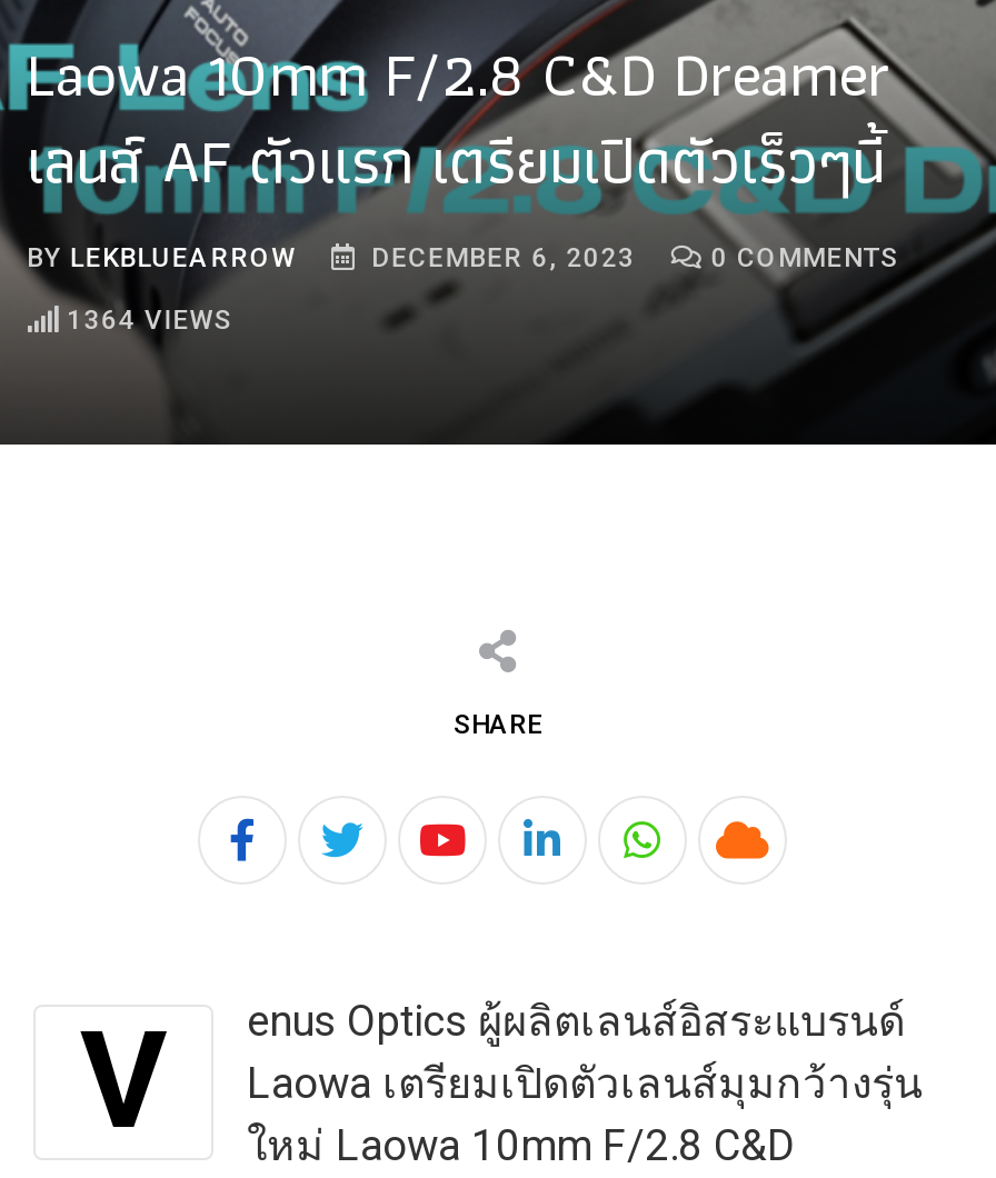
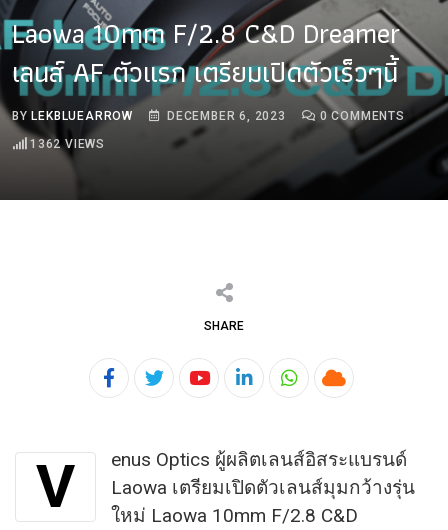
- 1364 VIEWS
+ 1362 VIEWS
